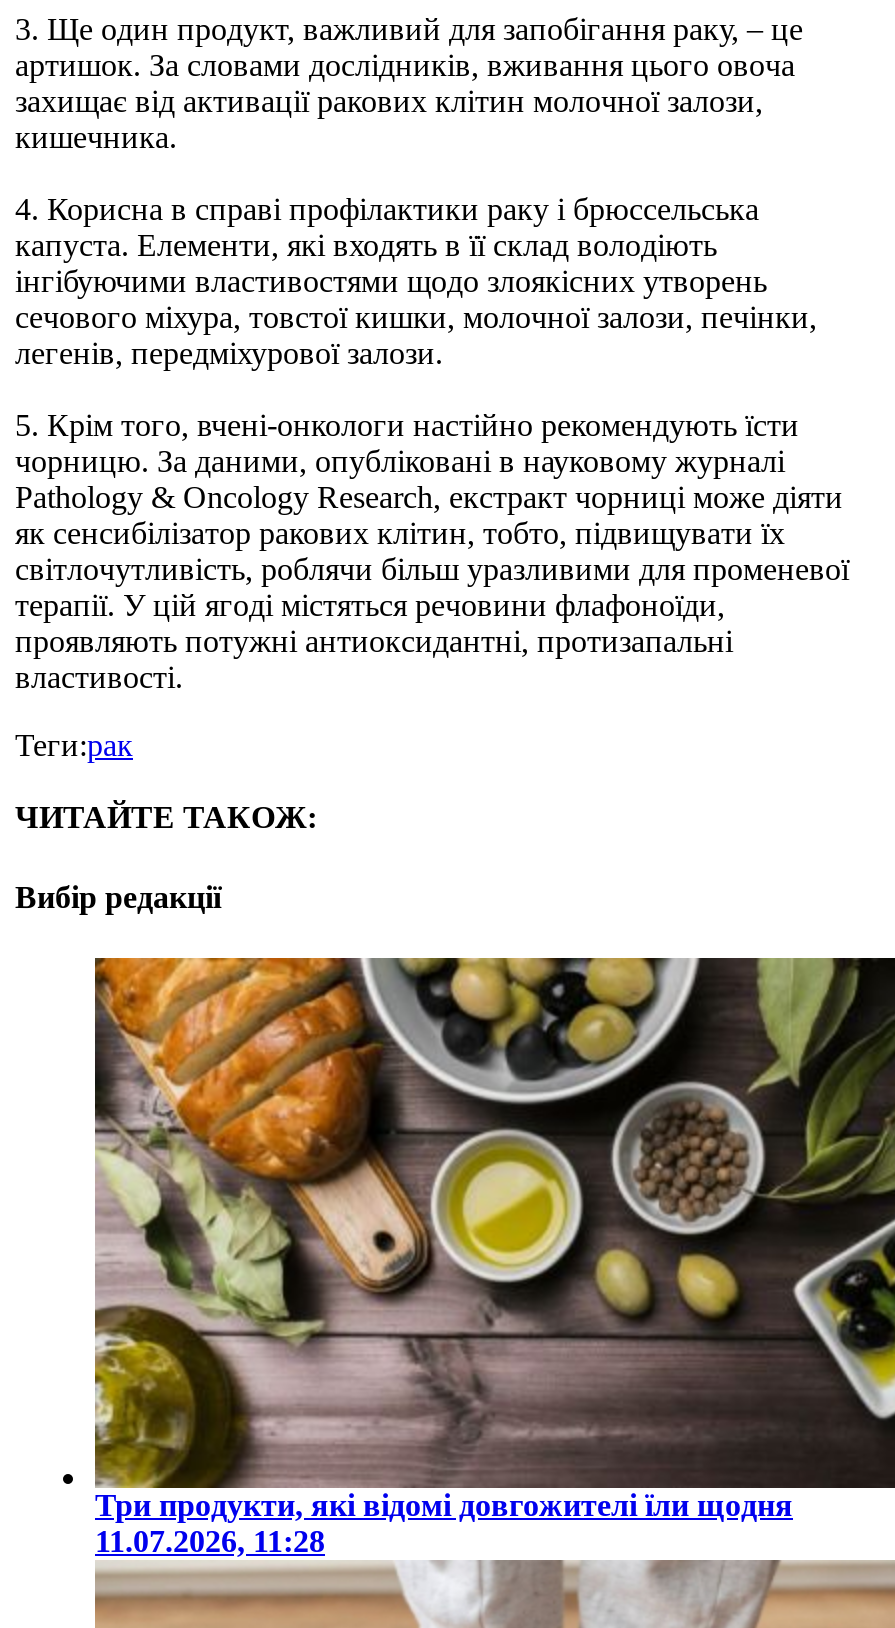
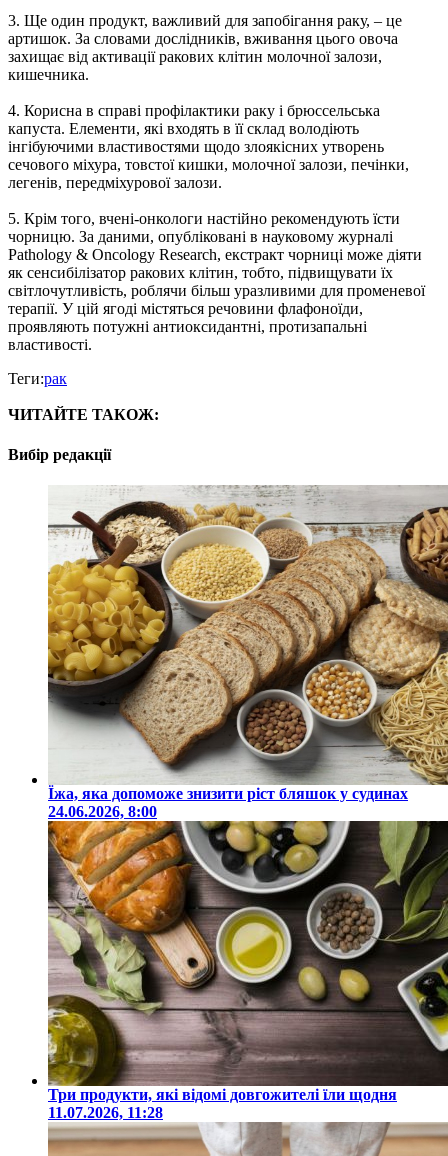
+ [image]
+ Їжа, яка допоможе знизити ріст бляшок у судинах
+ 24.06.2026, 8:00
